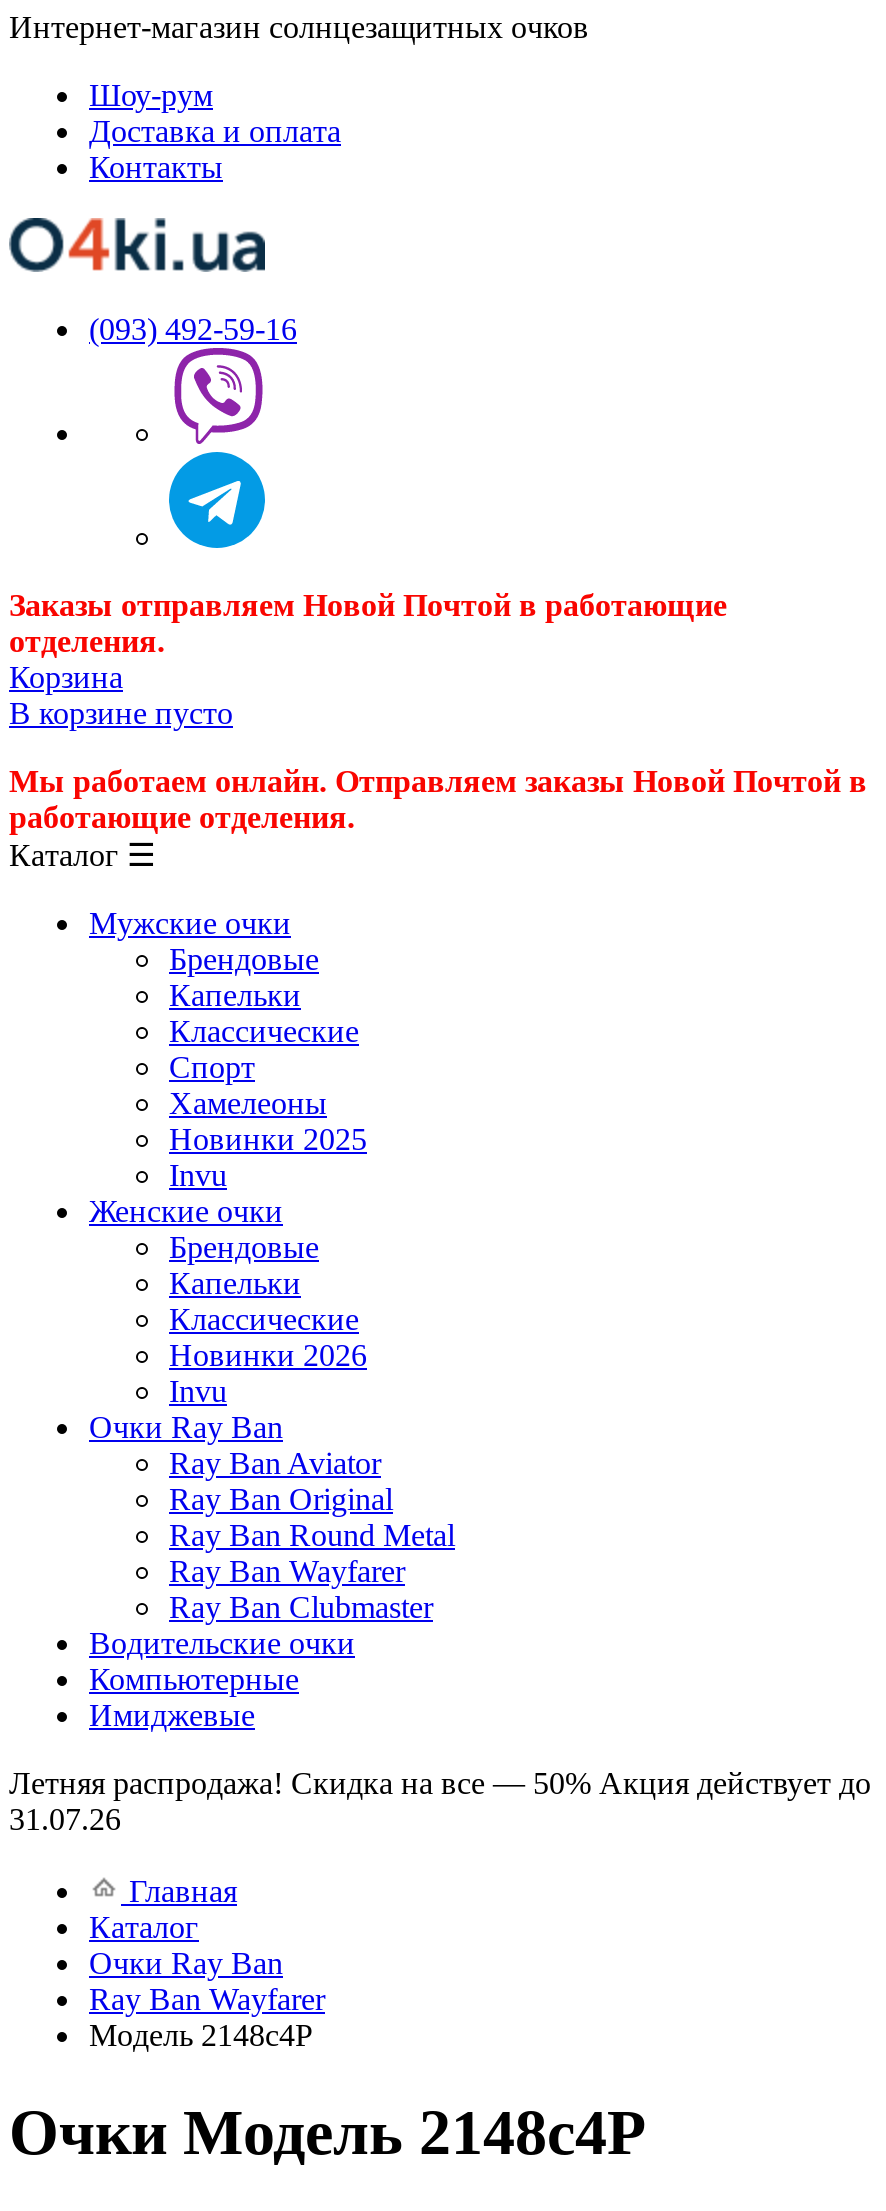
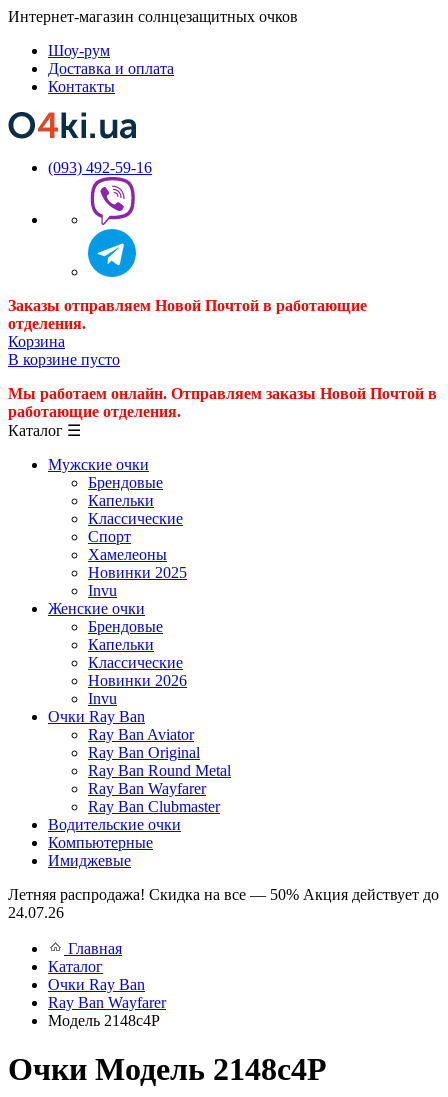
- 31.07.26
+ 24.07.26
